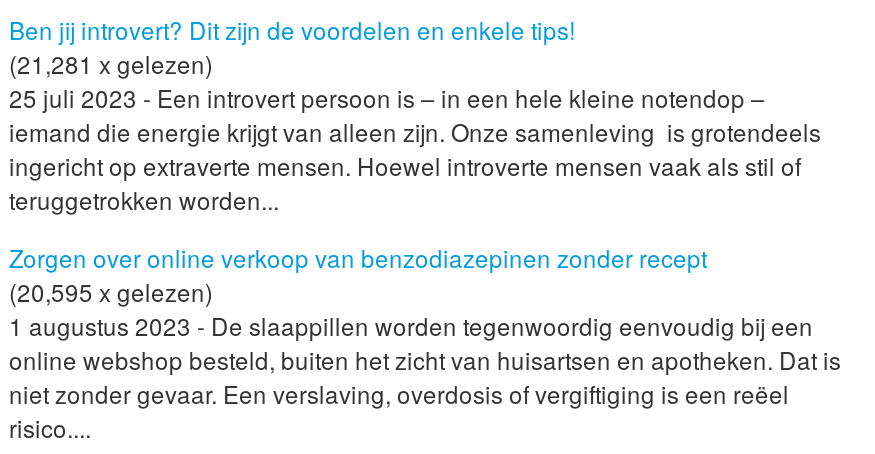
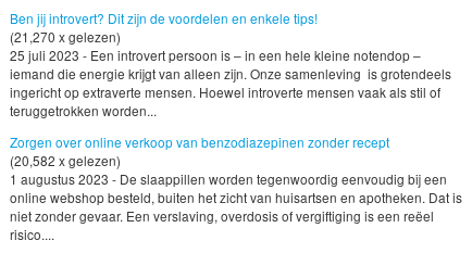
- (21,281 x gelezen)
+ (21,270 x gelezen)

- (20,595 x gelezen)
+ (20,582 x gelezen)
